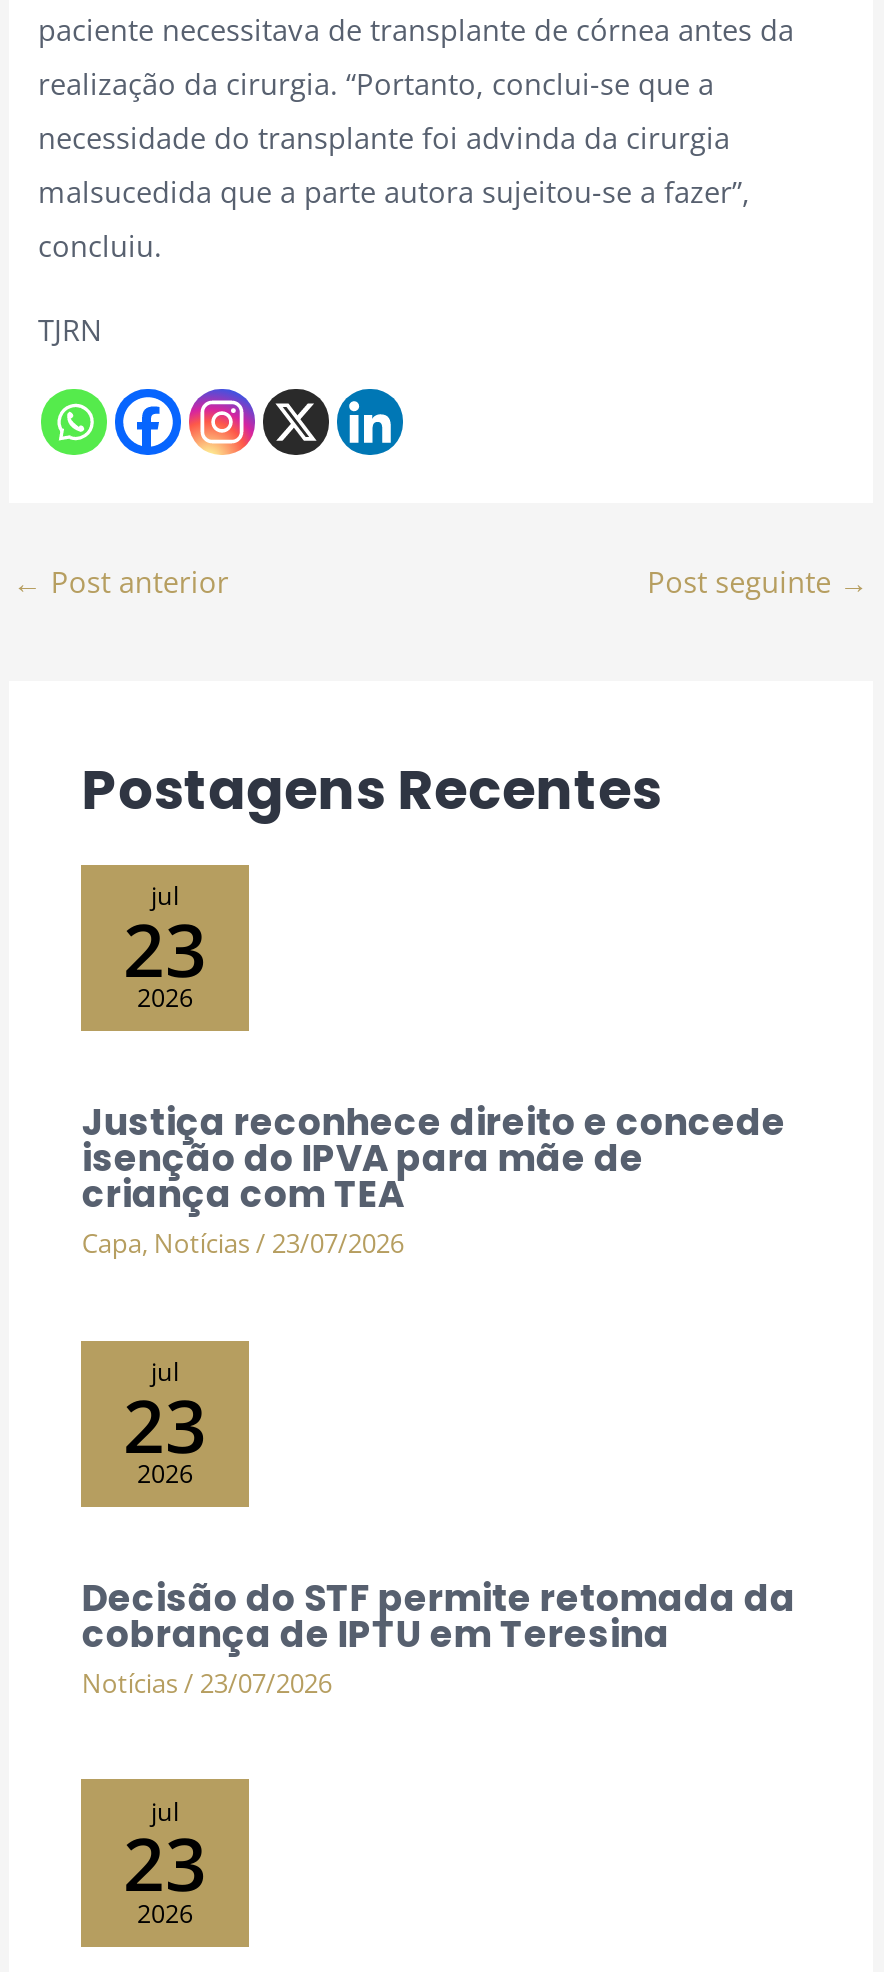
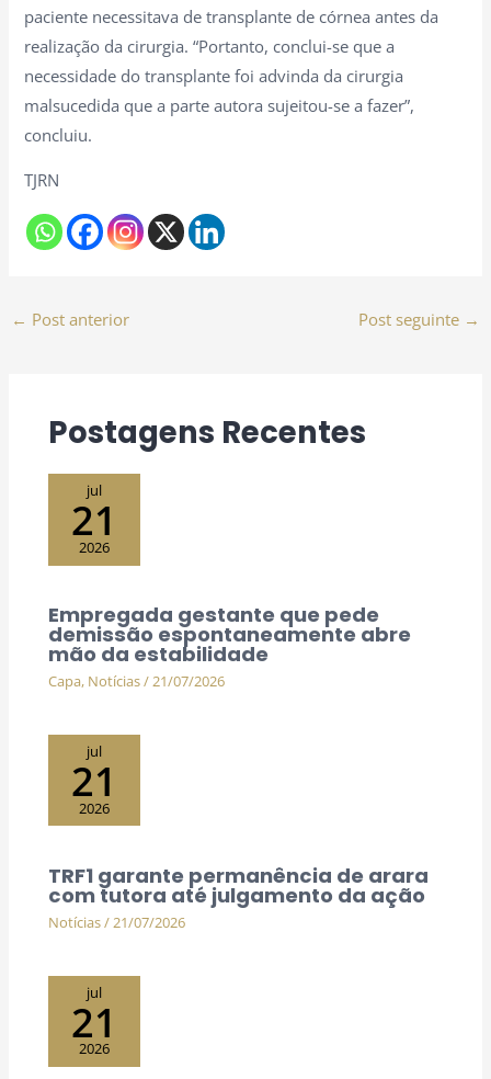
- 23
+ 21

- Justiça reconhece direito e concede
- isenção do IPVA para mãe de
- criança com TEA
- Capa, Notícias / 23/07/2026
+ Empregada gestante que pede
+ demissão espontaneamente abre
+ mão da estabilidade
+ Capa, Notícias / 21/07/2026

- 23
+ 21

- Decisão do STF permite retomada da
- cobrança de IPTU em Teresina
- Notícias / 23/07/2026
+ TRF1 garante permanência de arara
+ com tutora até julgamento da ação
+ Notícias / 21/07/2026

- 23
+ 21
